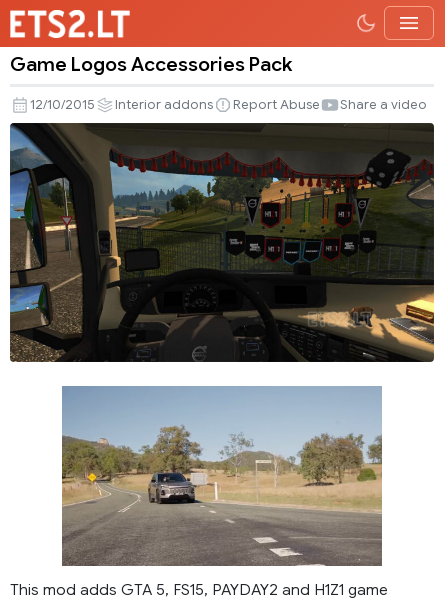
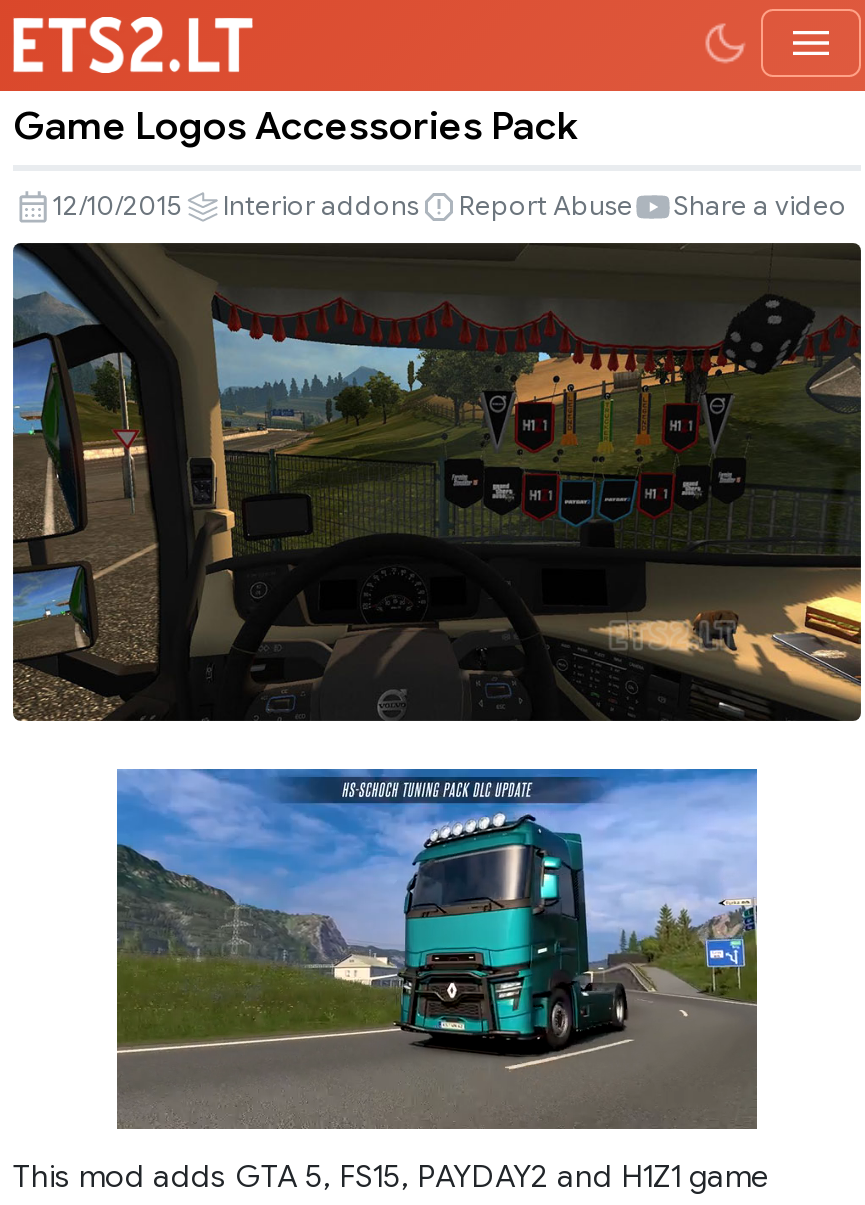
- [image]
+ [image]
